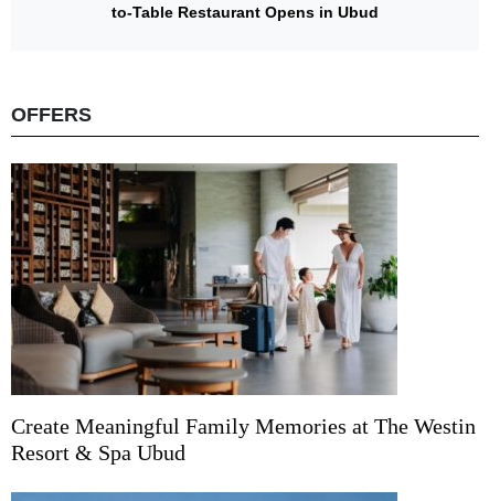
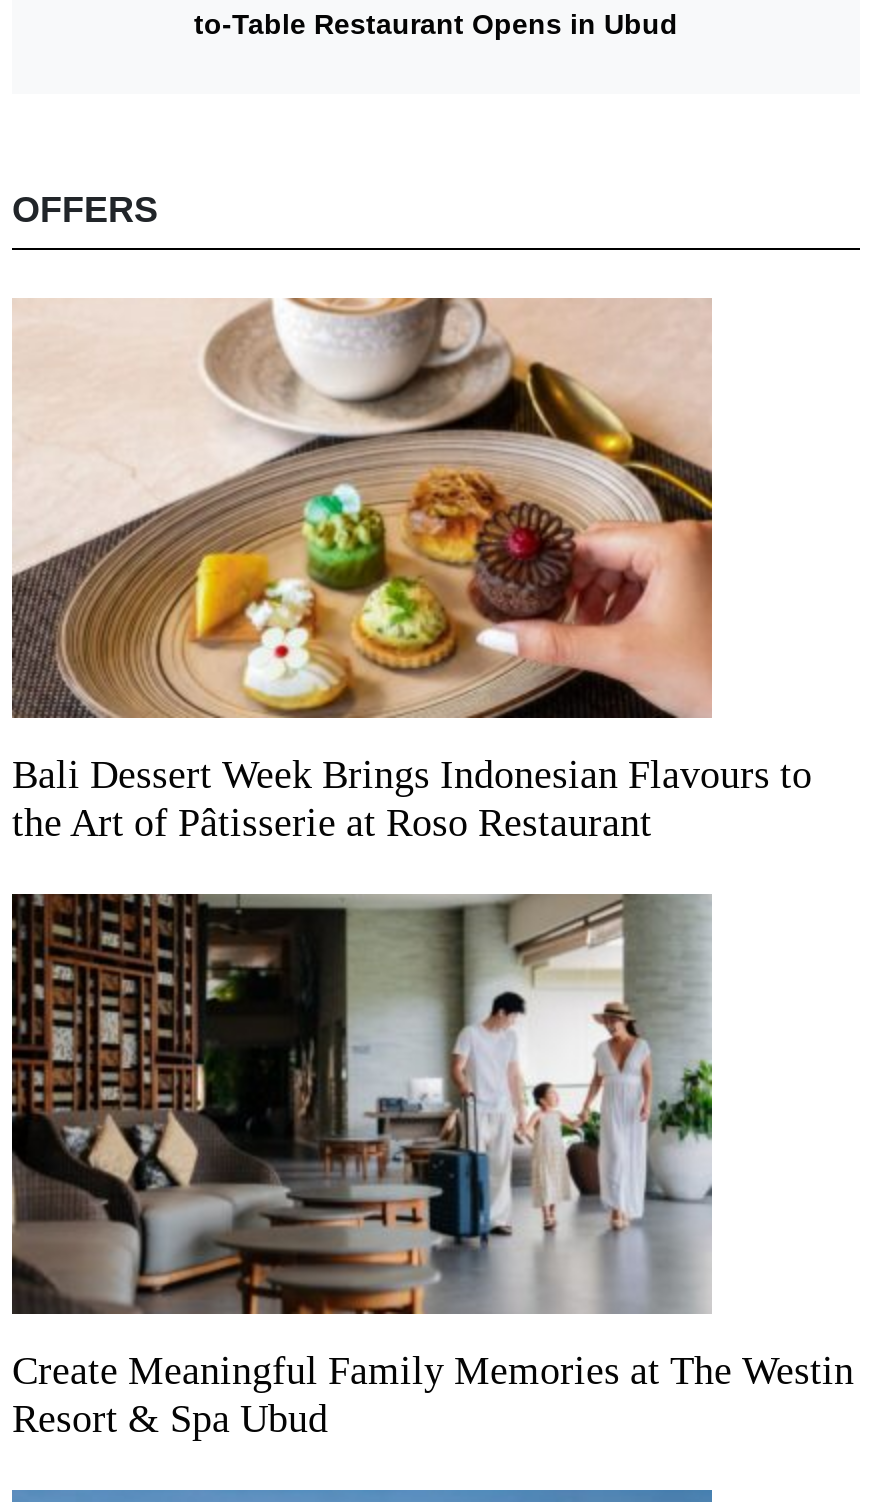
+ [image]
+ Bali Dessert Week Brings Indonesian Flavours to
+ the Art of Pâtisserie at Roso Restaurant
